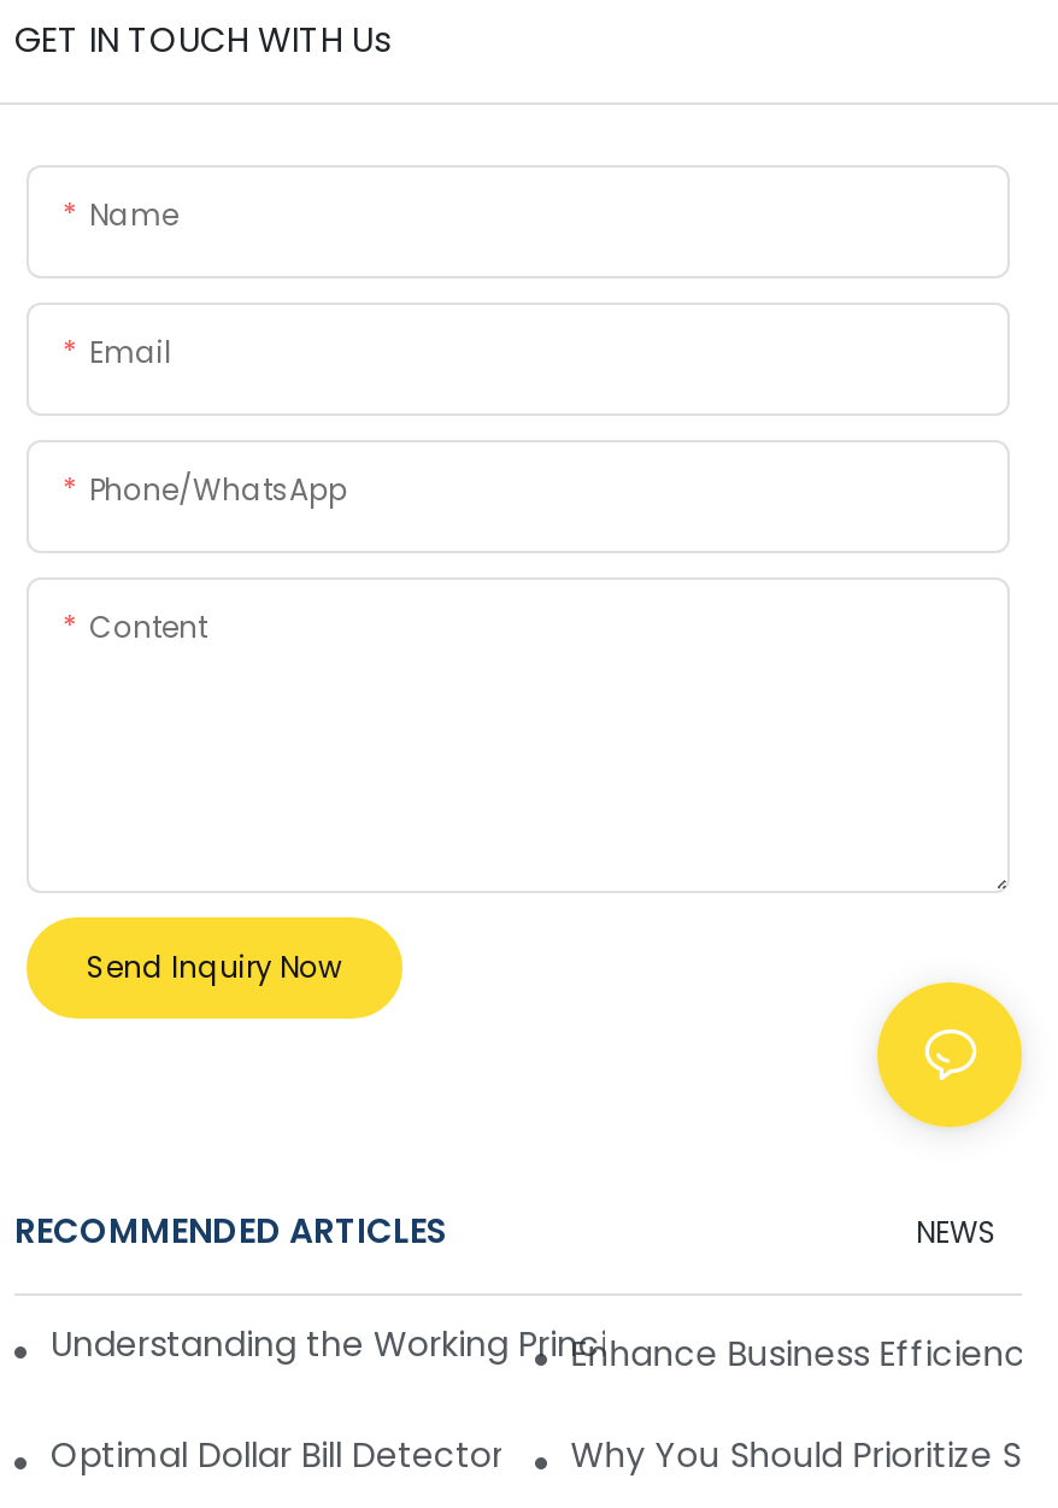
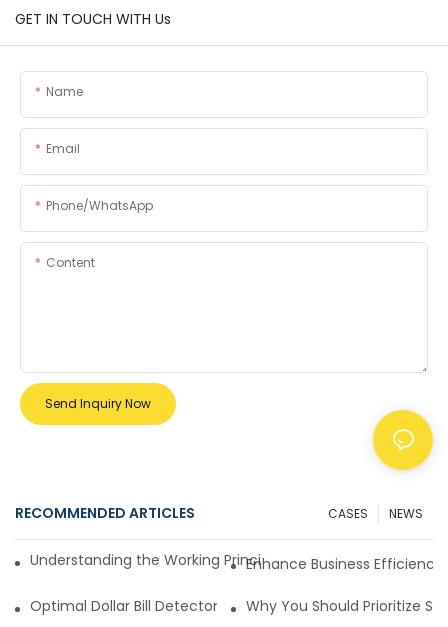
+ CASES
